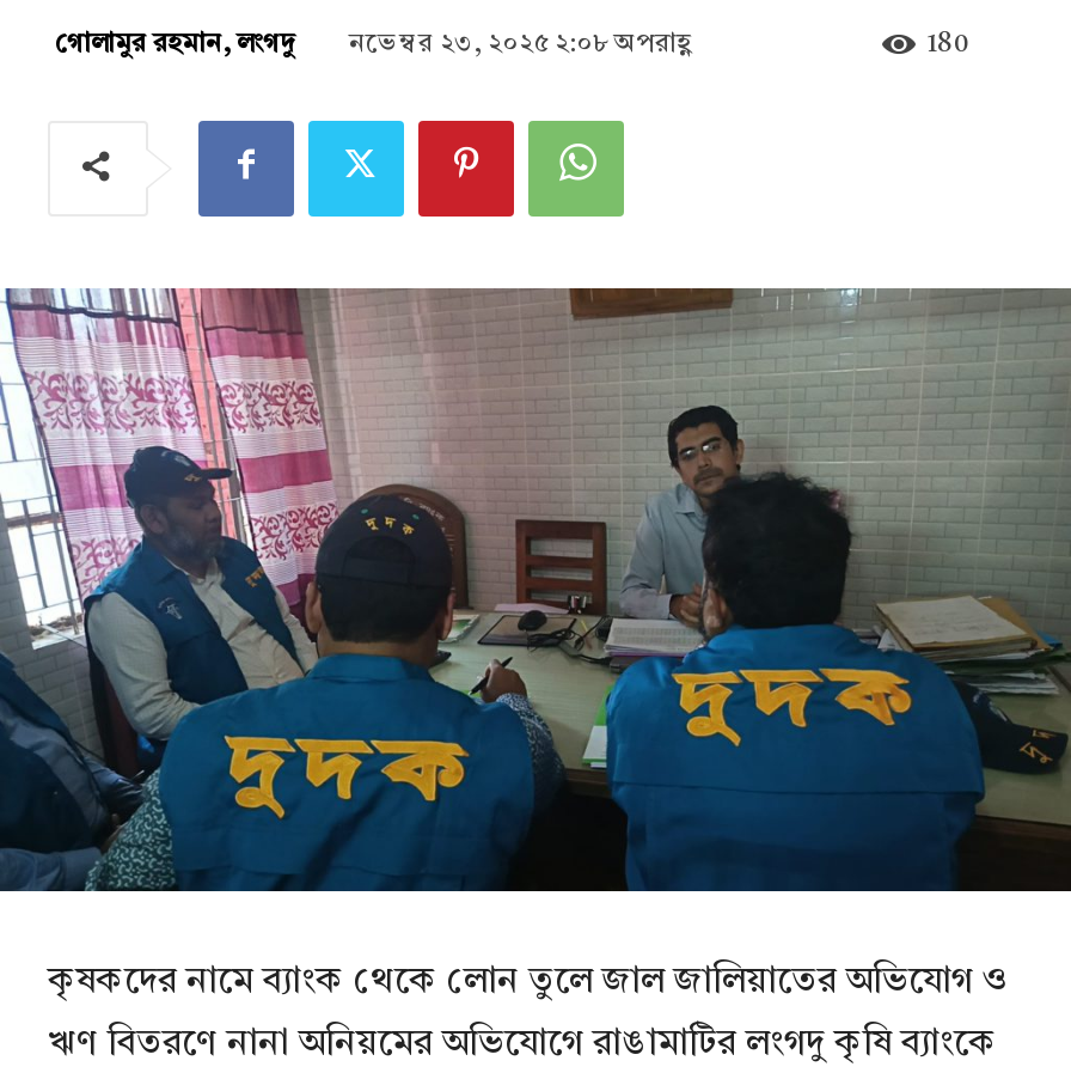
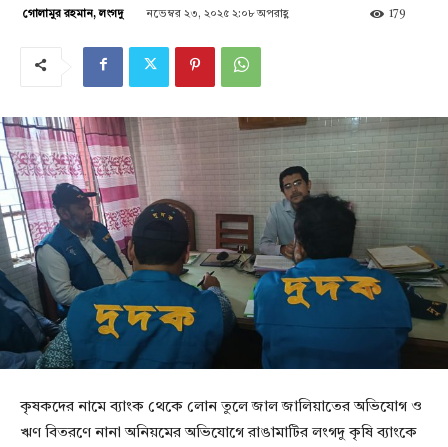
- 180
+ 179
